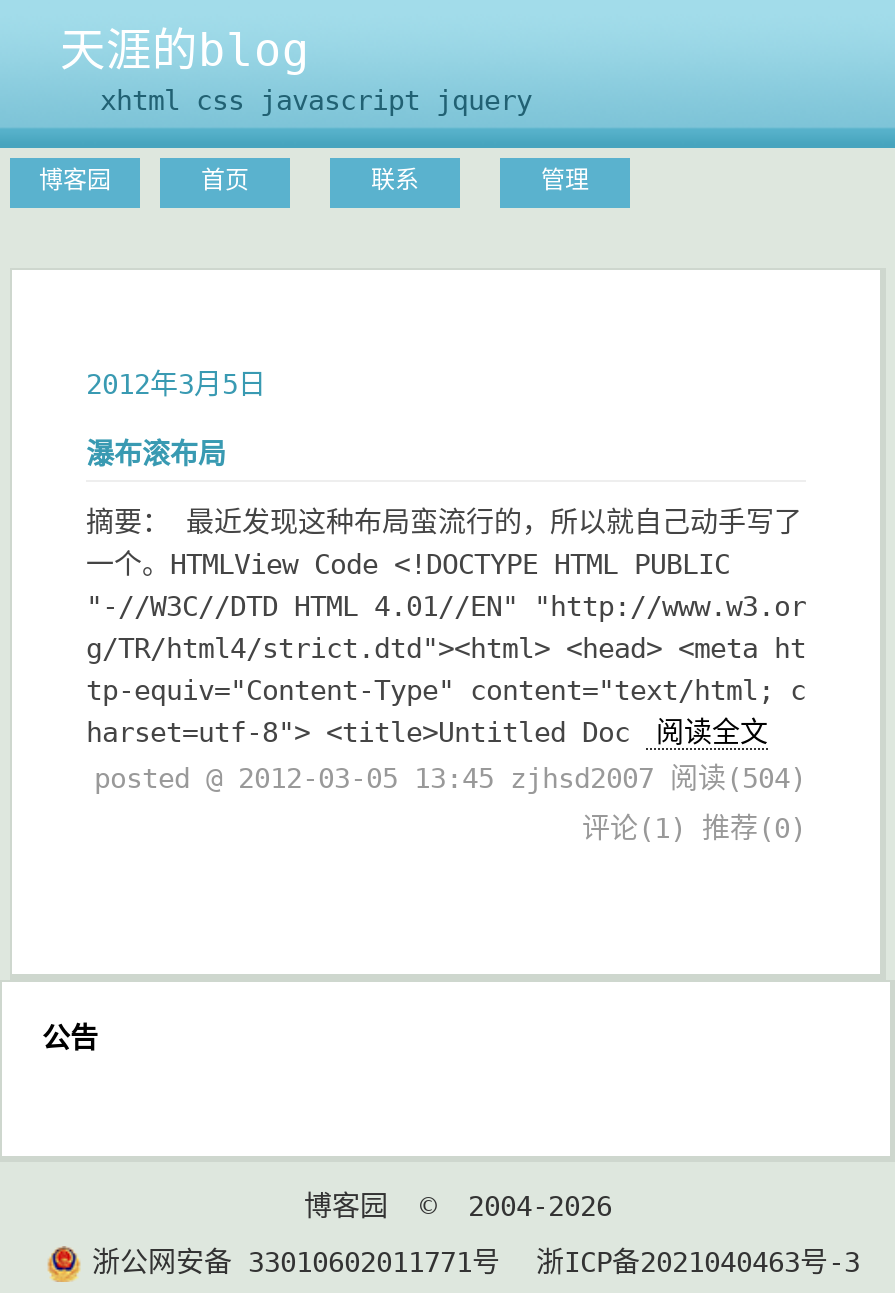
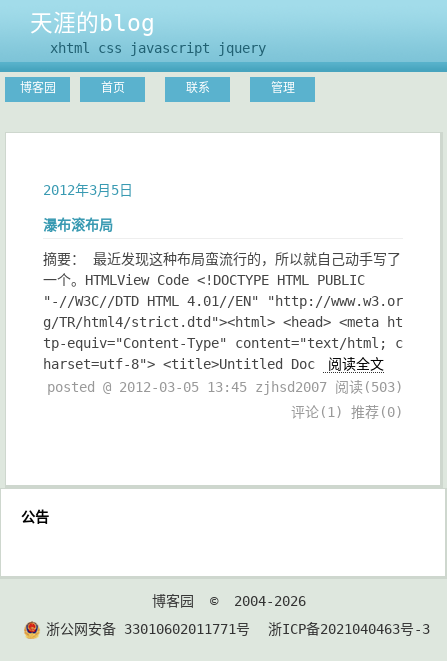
- posted @ 2012-03-05 13:45 zjhsd2007阅读(504)
+ posted @ 2012-03-05 13:45 zjhsd2007阅读(503)
